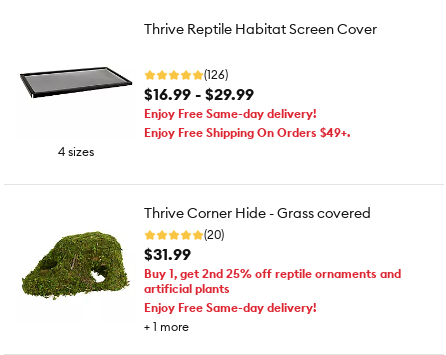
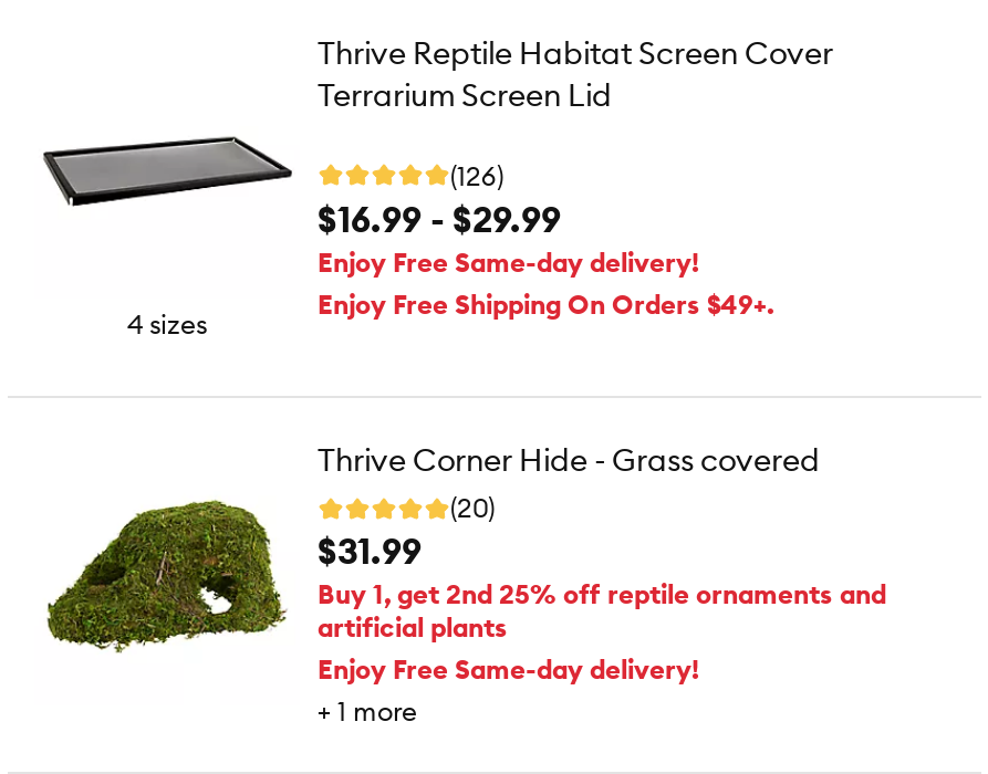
+ Terrarium Screen Lid
